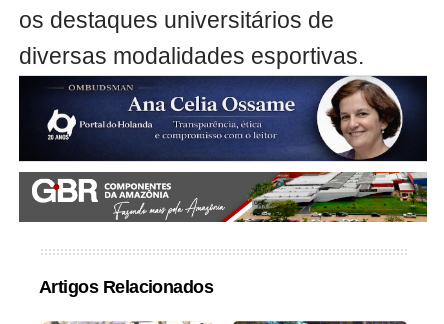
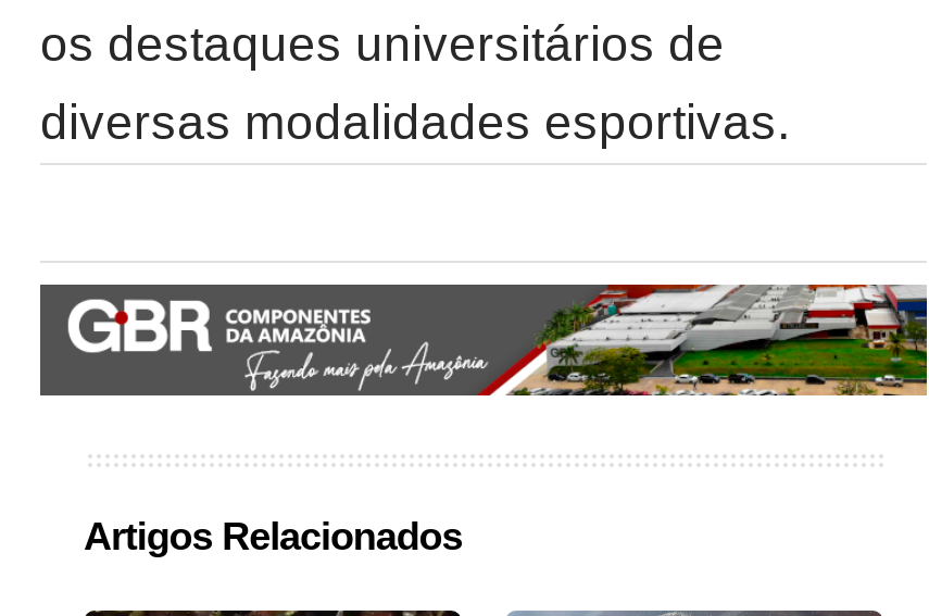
- [image]
